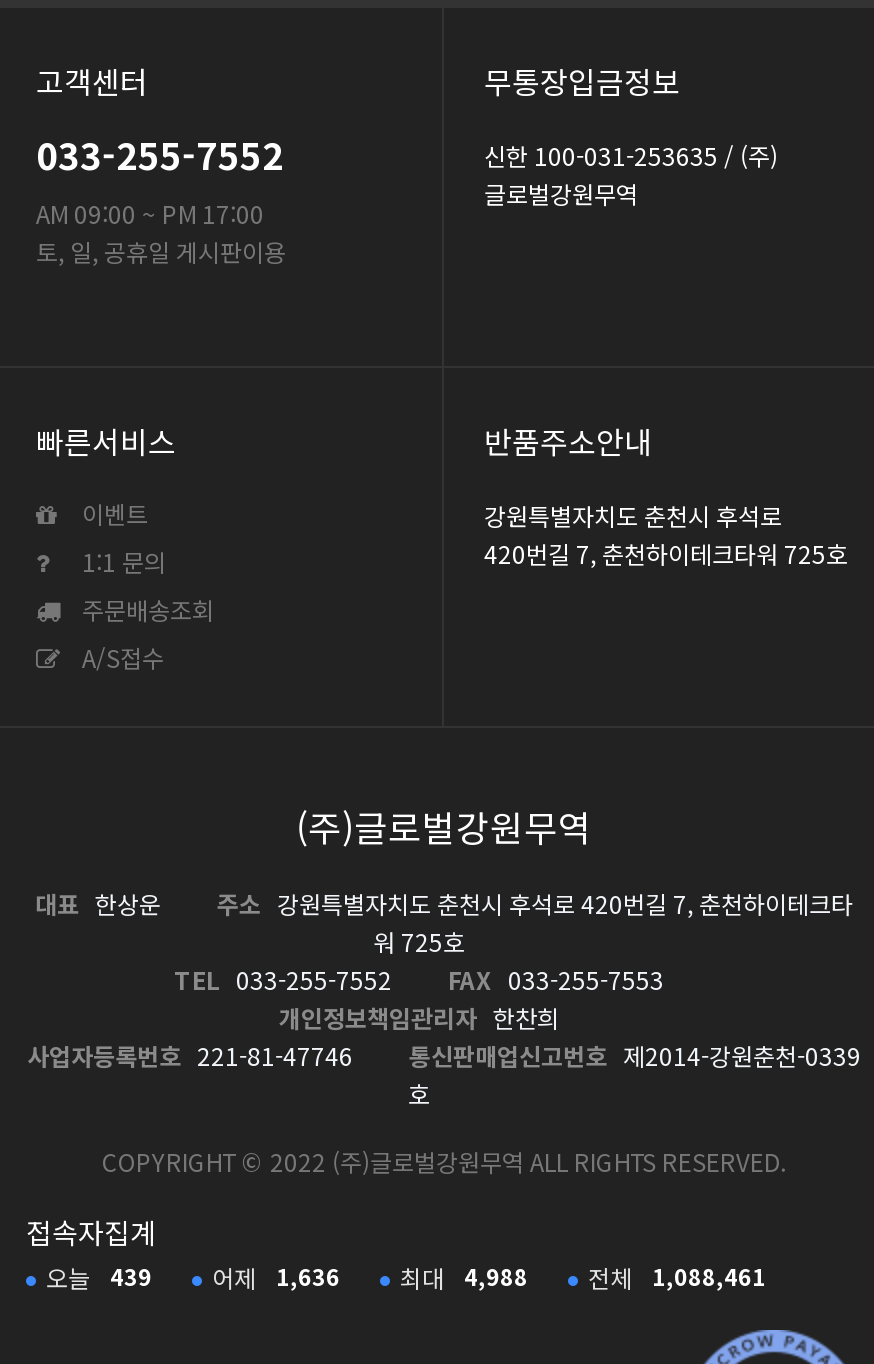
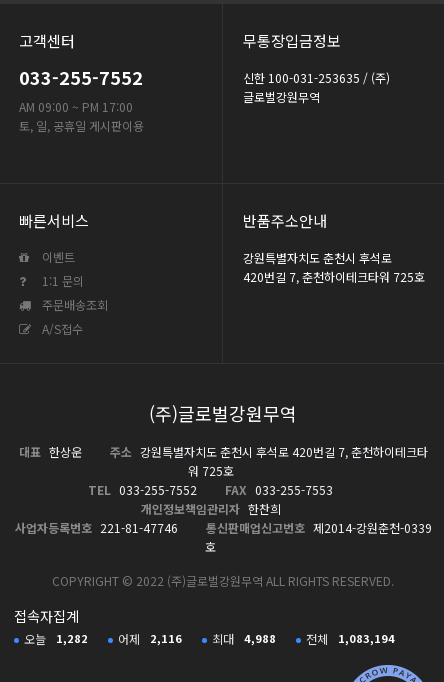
- 439
+ 1,282

- 1,636
+ 2,116

- 1,088,461
+ 1,083,194
